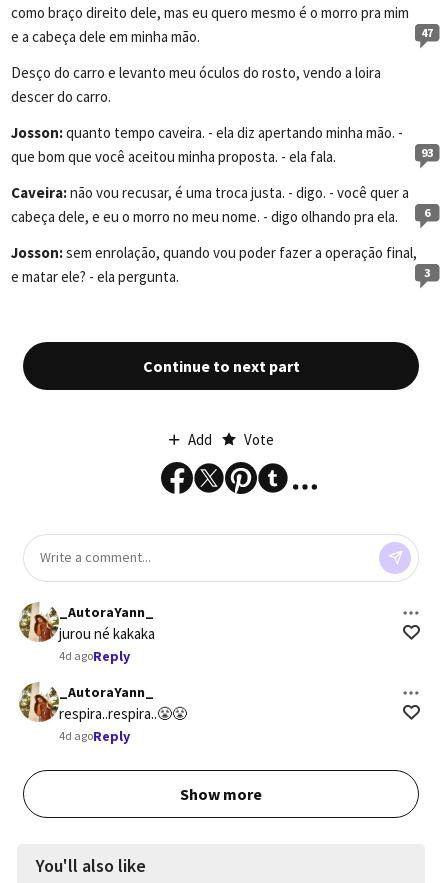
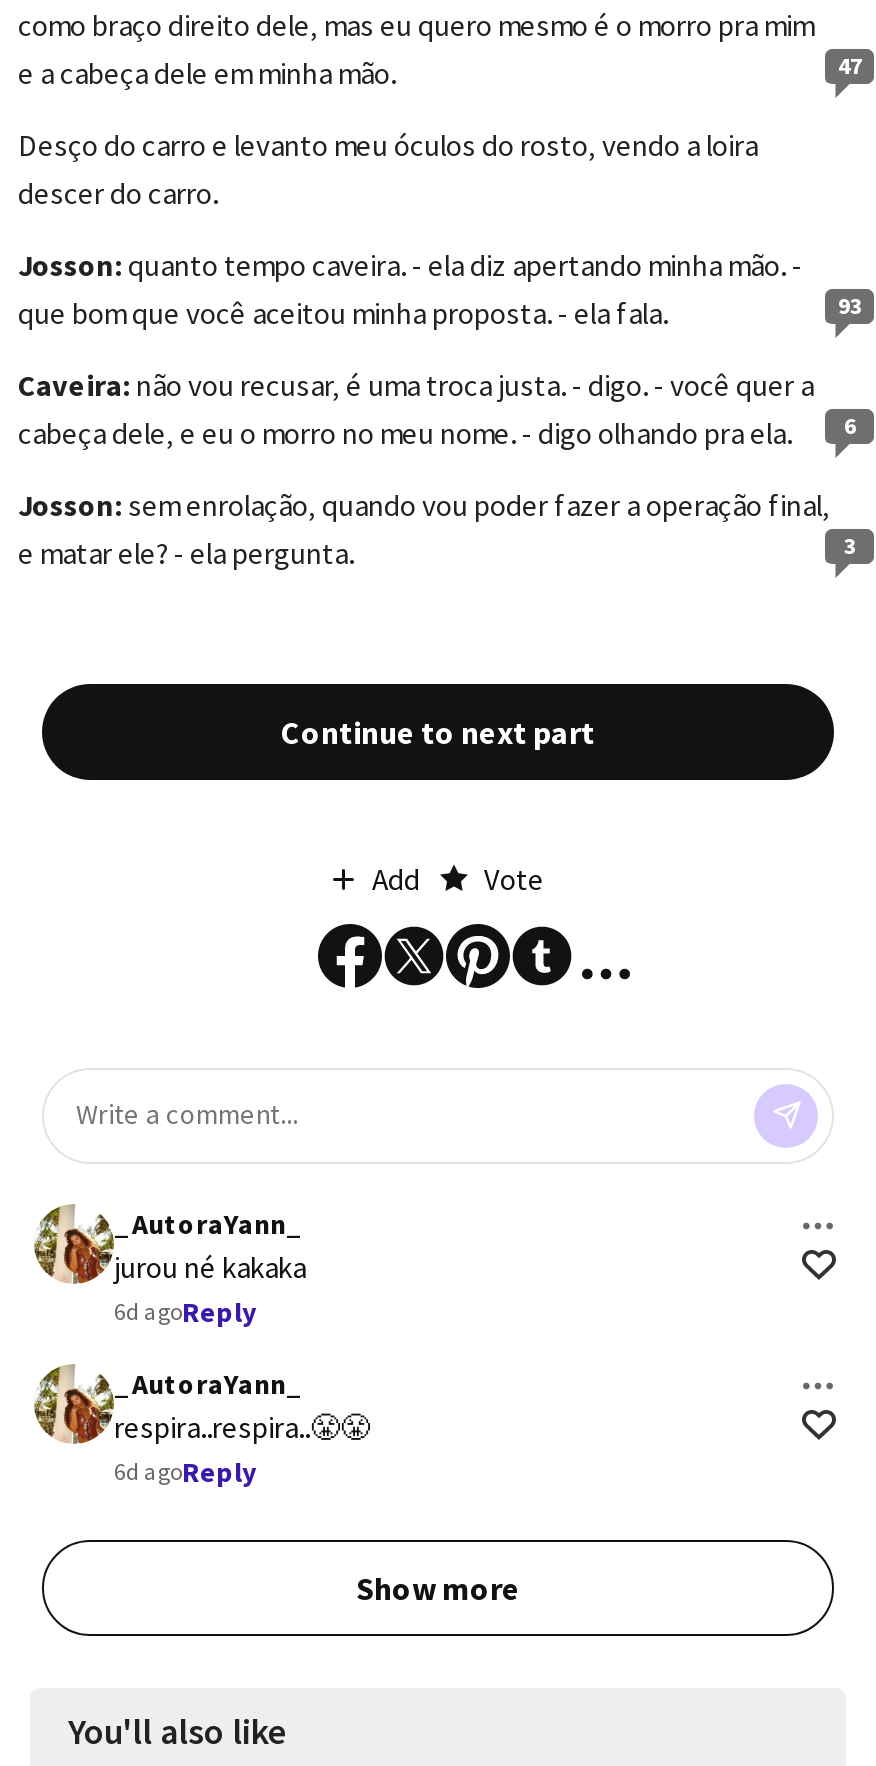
- 4d agoReply
+ 6d agoReply

- 4d agoReply
+ 6d agoReply
